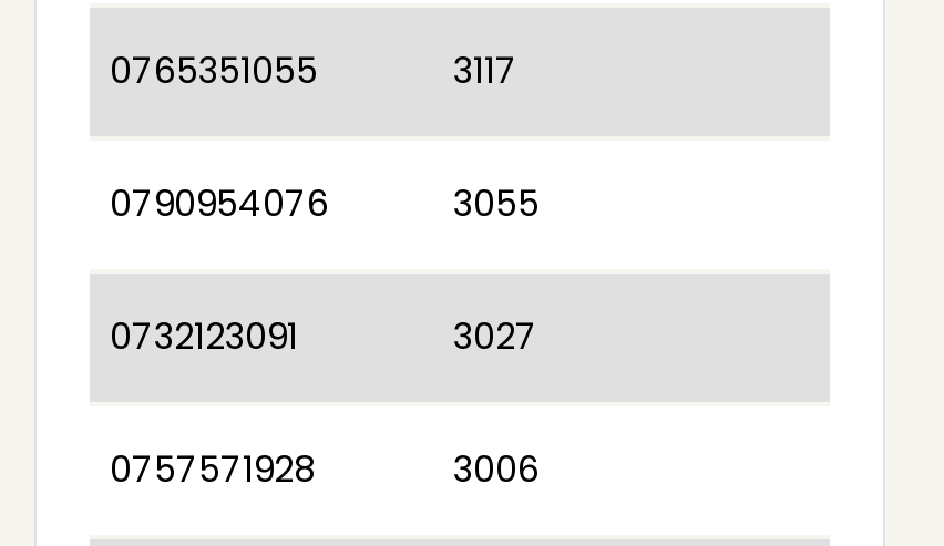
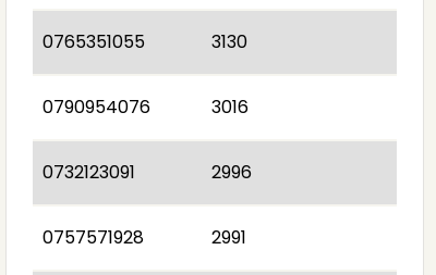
- 3117
+ 3130

- 3055
+ 3016

- 3027
+ 2996

- 3006
+ 2991
